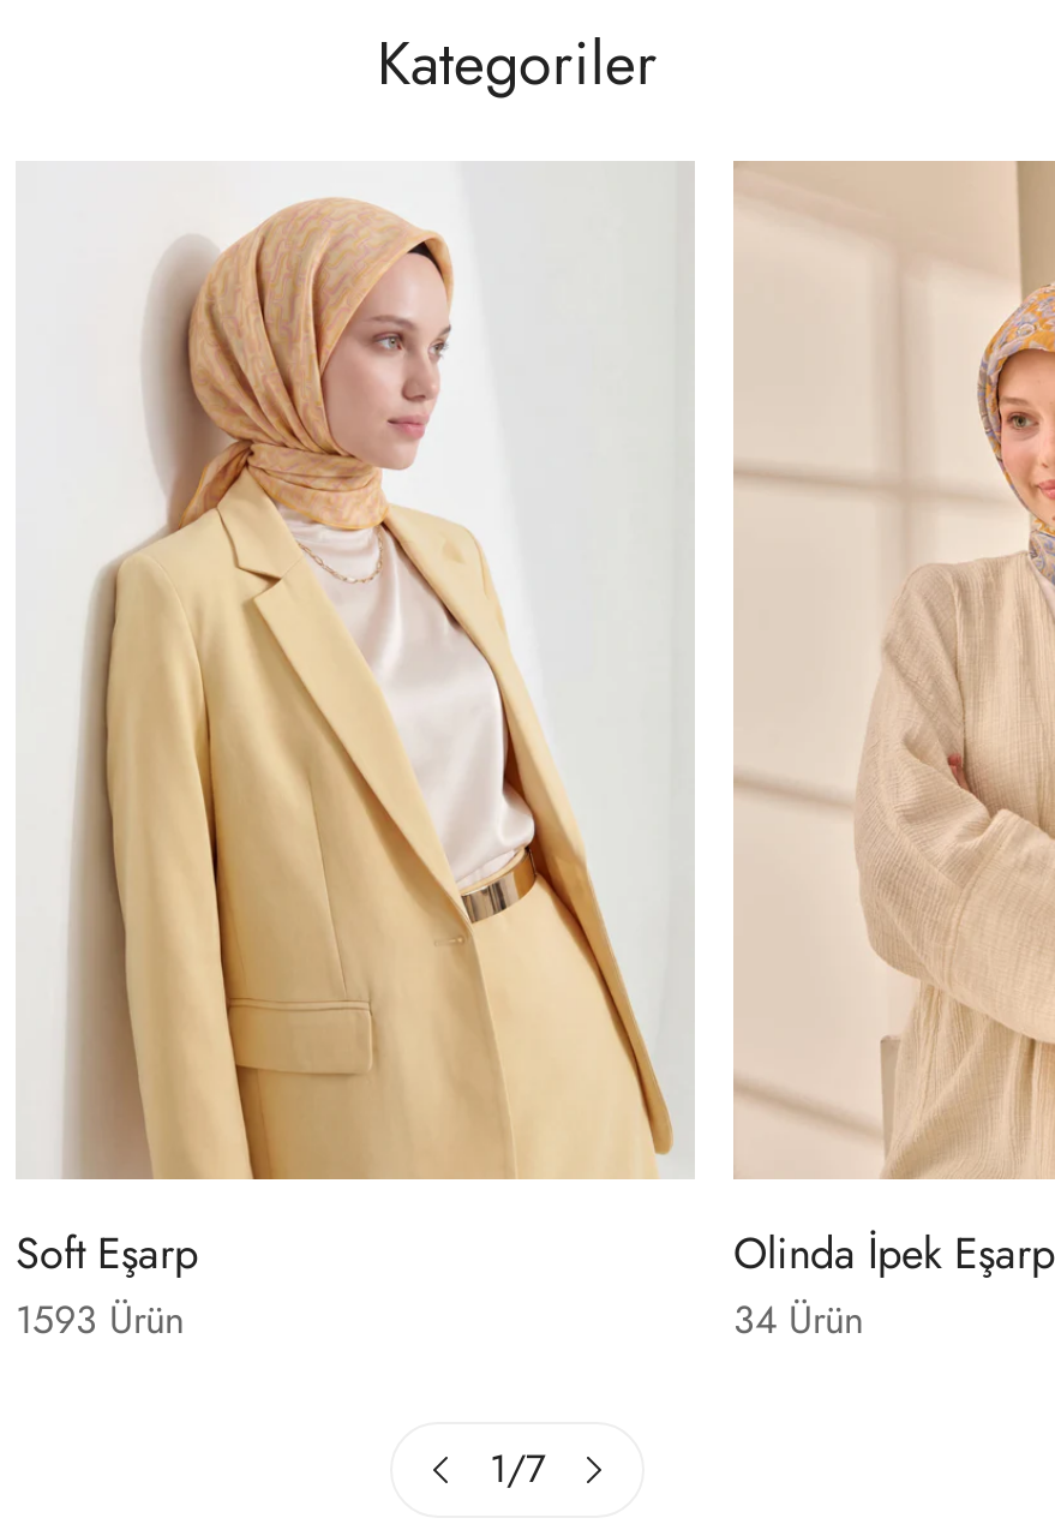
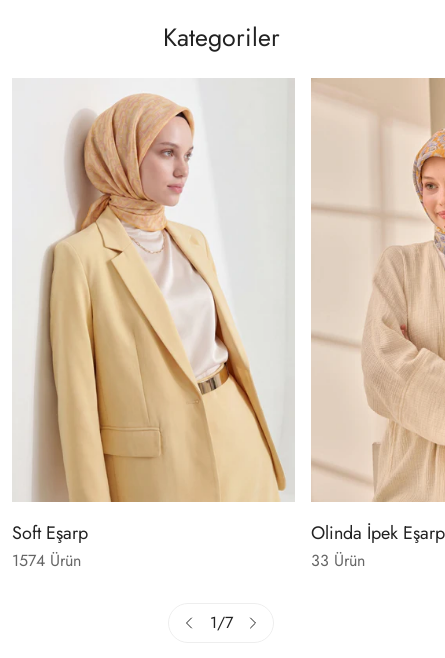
- 1593 Ürün
+ 1574 Ürün

- 34 Ürün
+ 33 Ürün
